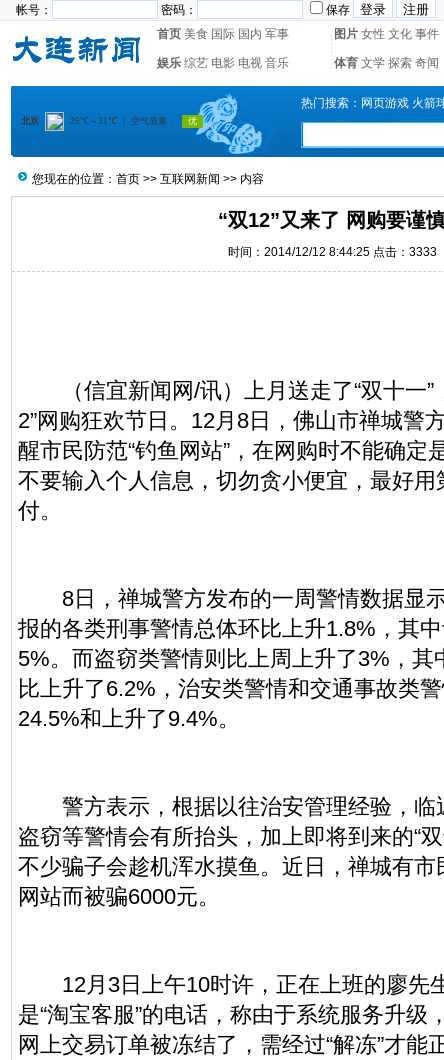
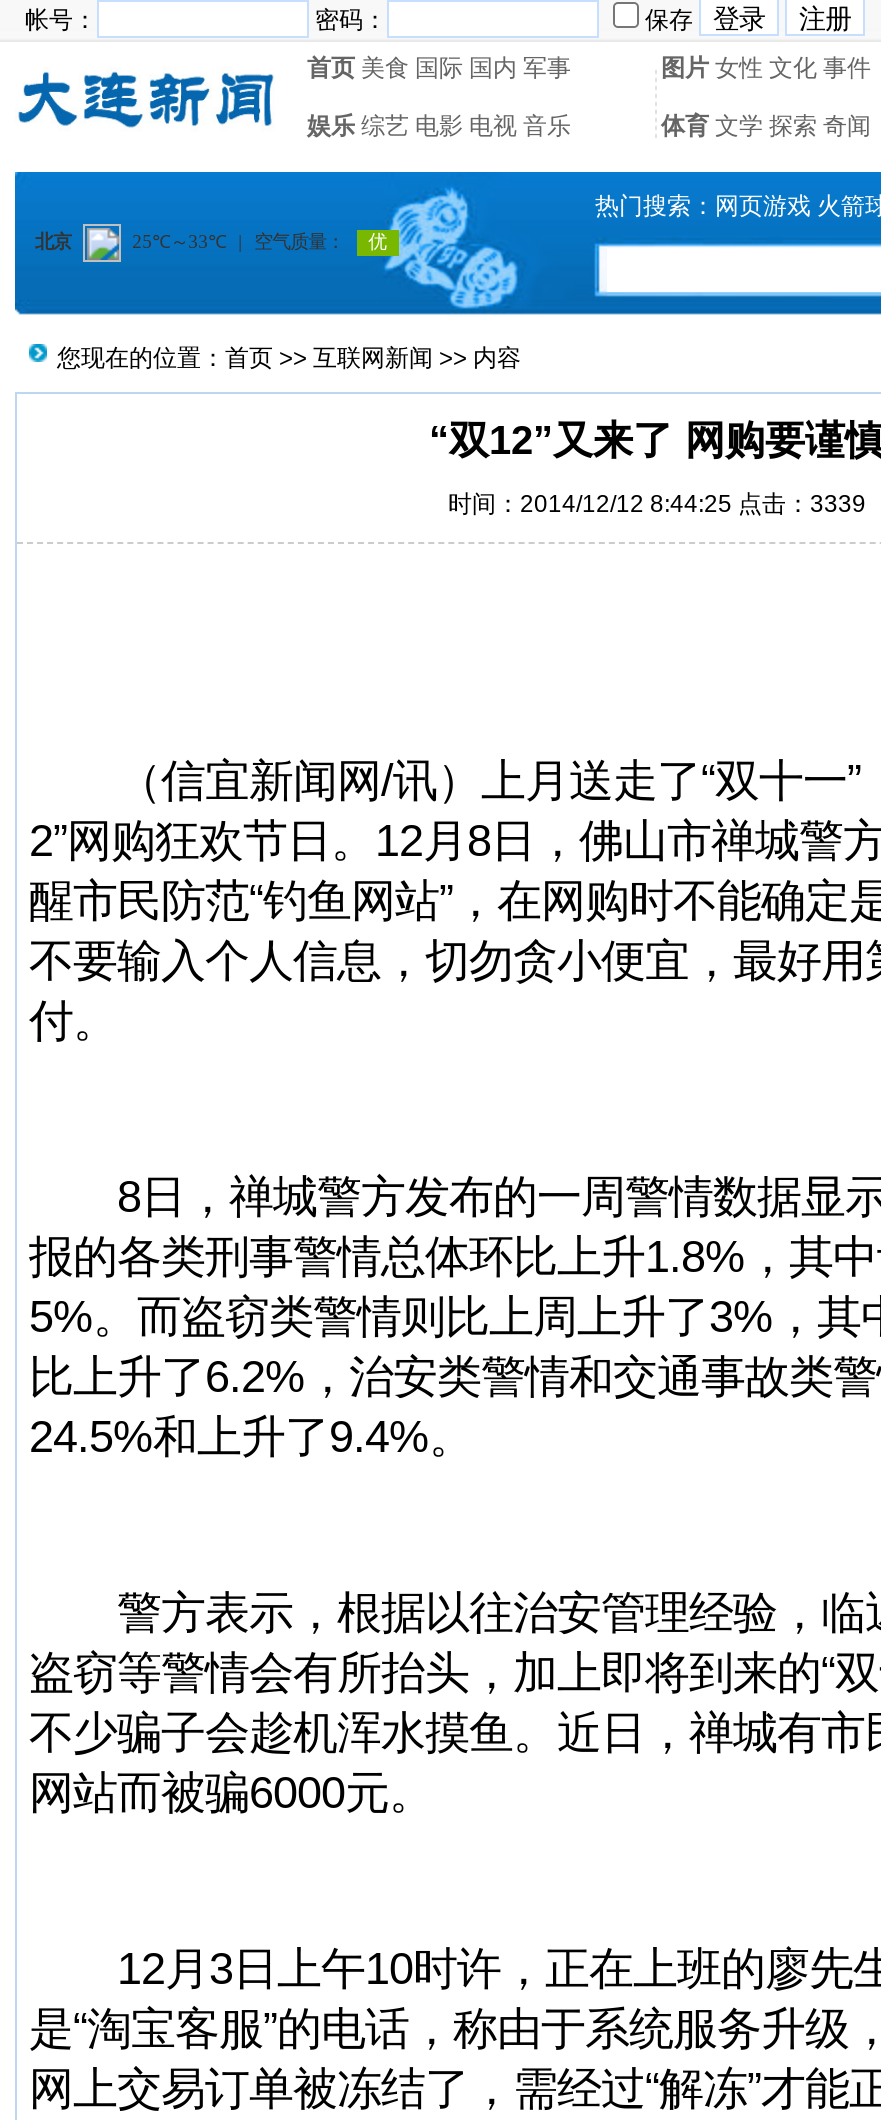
- 时间：2014/12/12 8:44:25 点击：3333
+ 时间：2014/12/12 8:44:25 点击：3339
